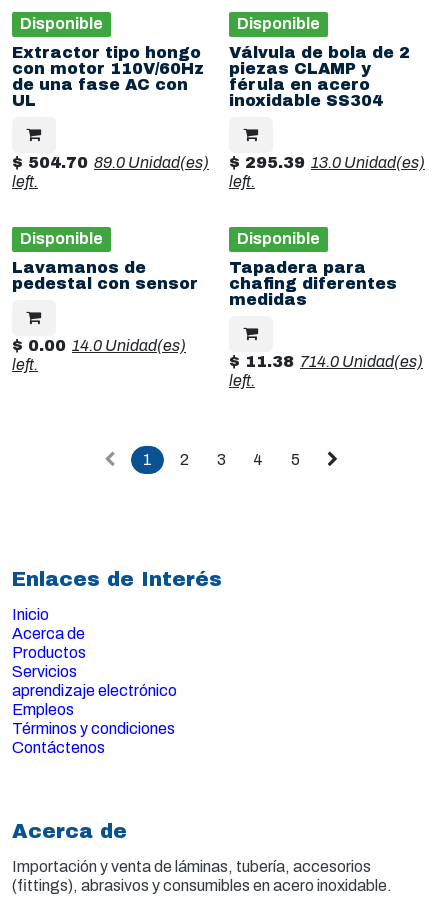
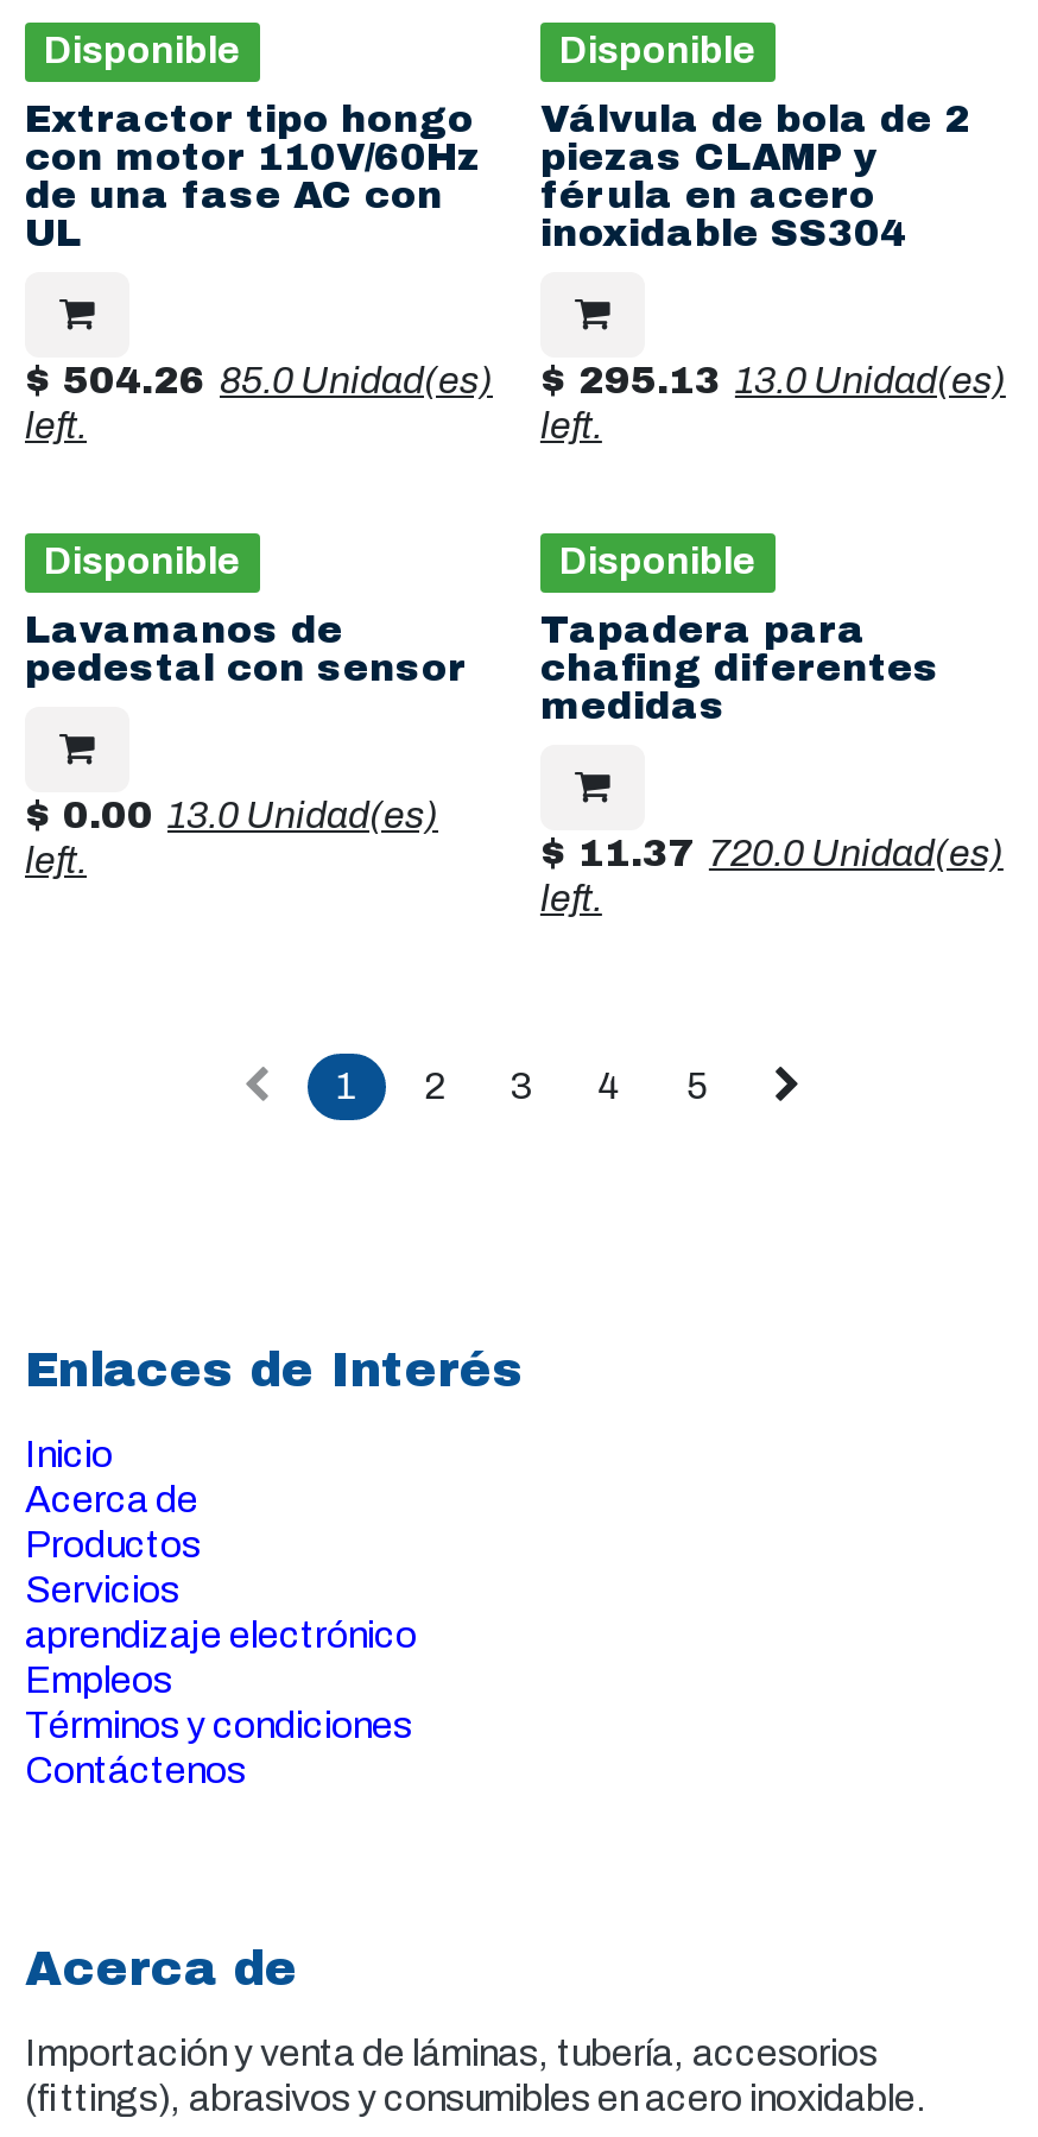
- $504.70 89.0 Unidad(es)
+ $504.26 85.0 Unidad(es)

- $295.39 13.0 Unidad(es)
+ $295.13 13.0 Unidad(es)

- $0.00 14.0 Unidad(es)
+ $0.00 13.0 Unidad(es)

- $11.38 714.0 Unidad(es)
+ $11.37 720.0 Unidad(es)
